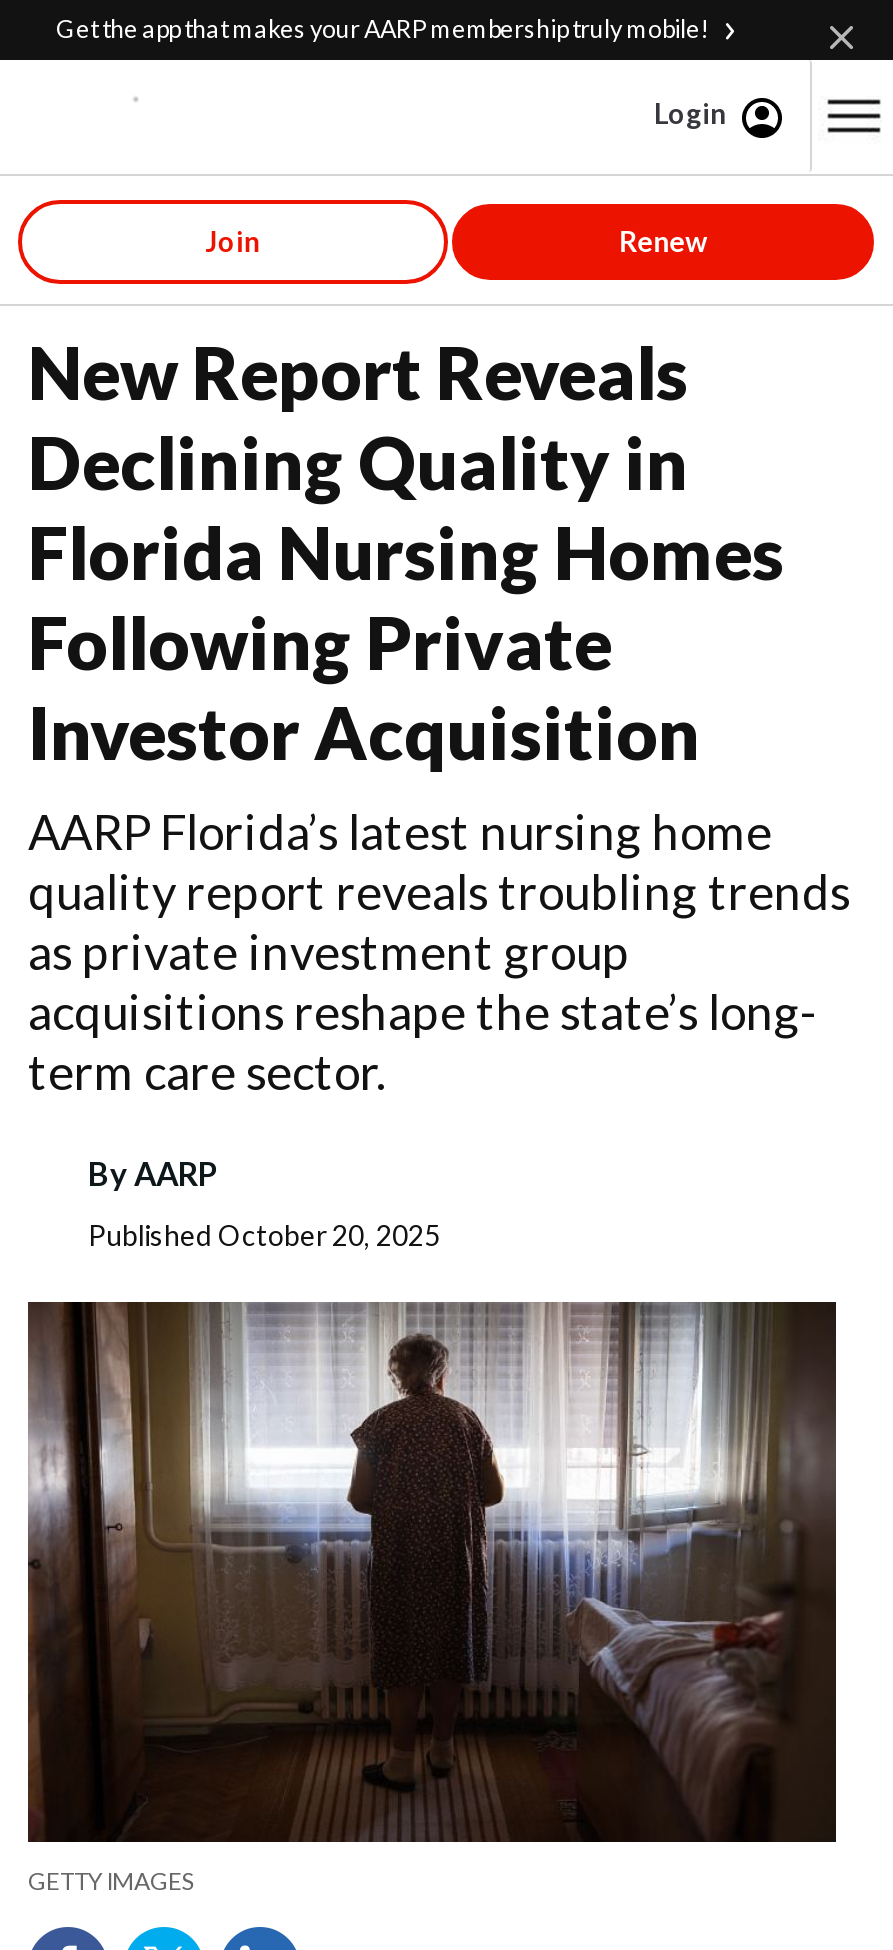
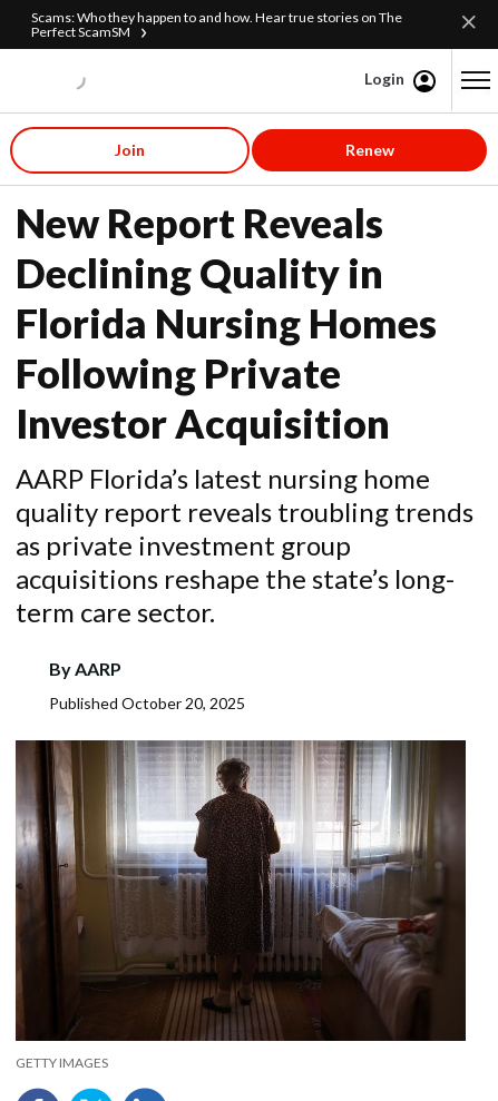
- Get the app that makes your AARP membership truly mobile!
+ Scams: Who they happen to and how. Hear true stories on The
+ Perfect ScamSM
